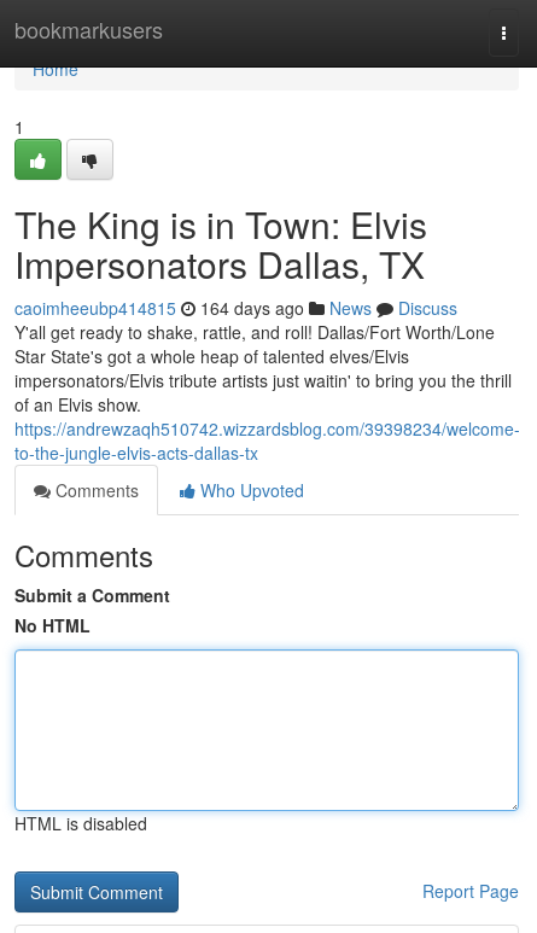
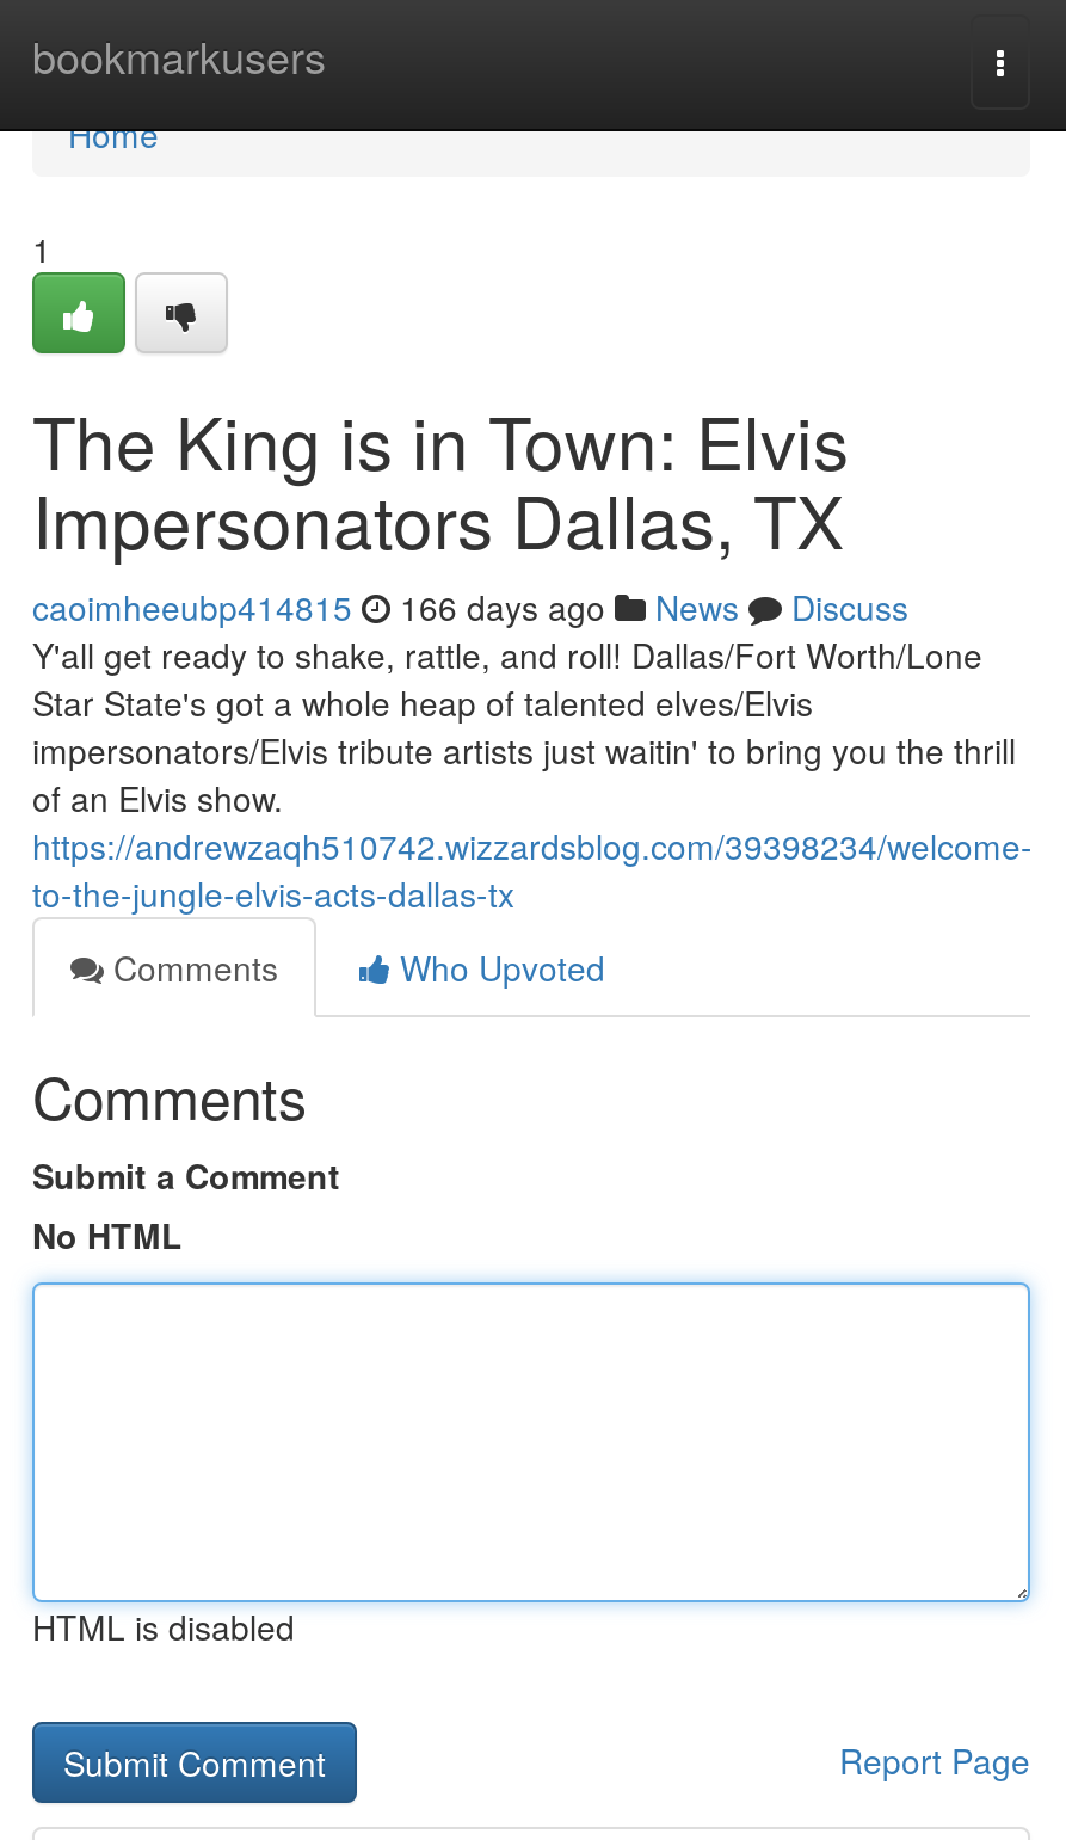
- caoimheeubp414815 164 days ago News Discuss
+ caoimheeubp414815 166 days ago News Discuss
